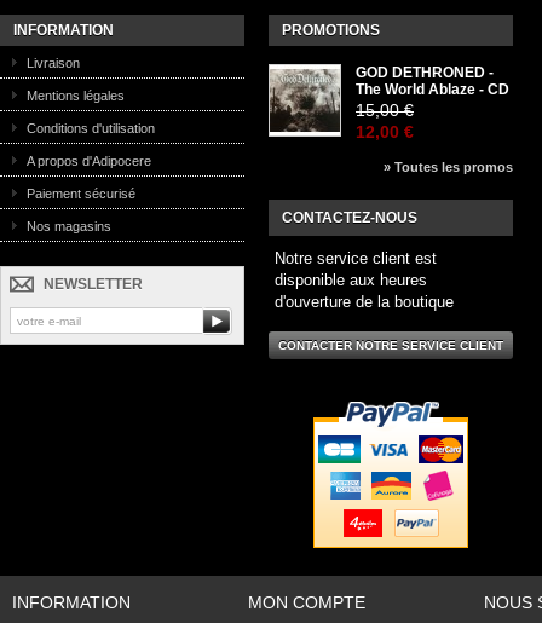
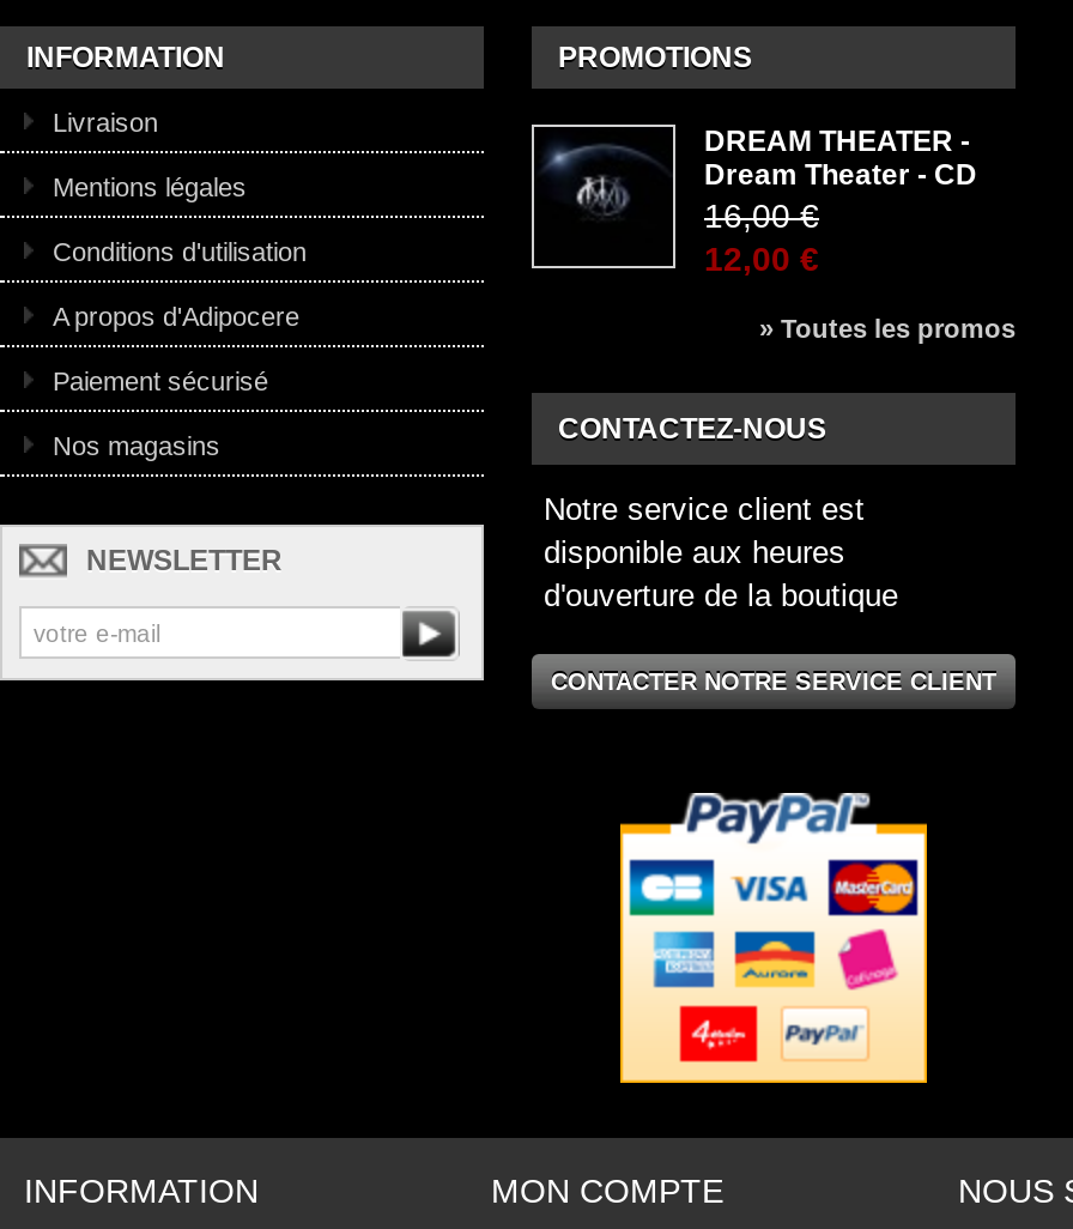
- [image]
- GOD DETHRONED -
- The World Ablaze - CD
- 15,00 €
+ [image]
+ DREAM THEATER -
+ Dream Theater - CD
+ 16,00 €
